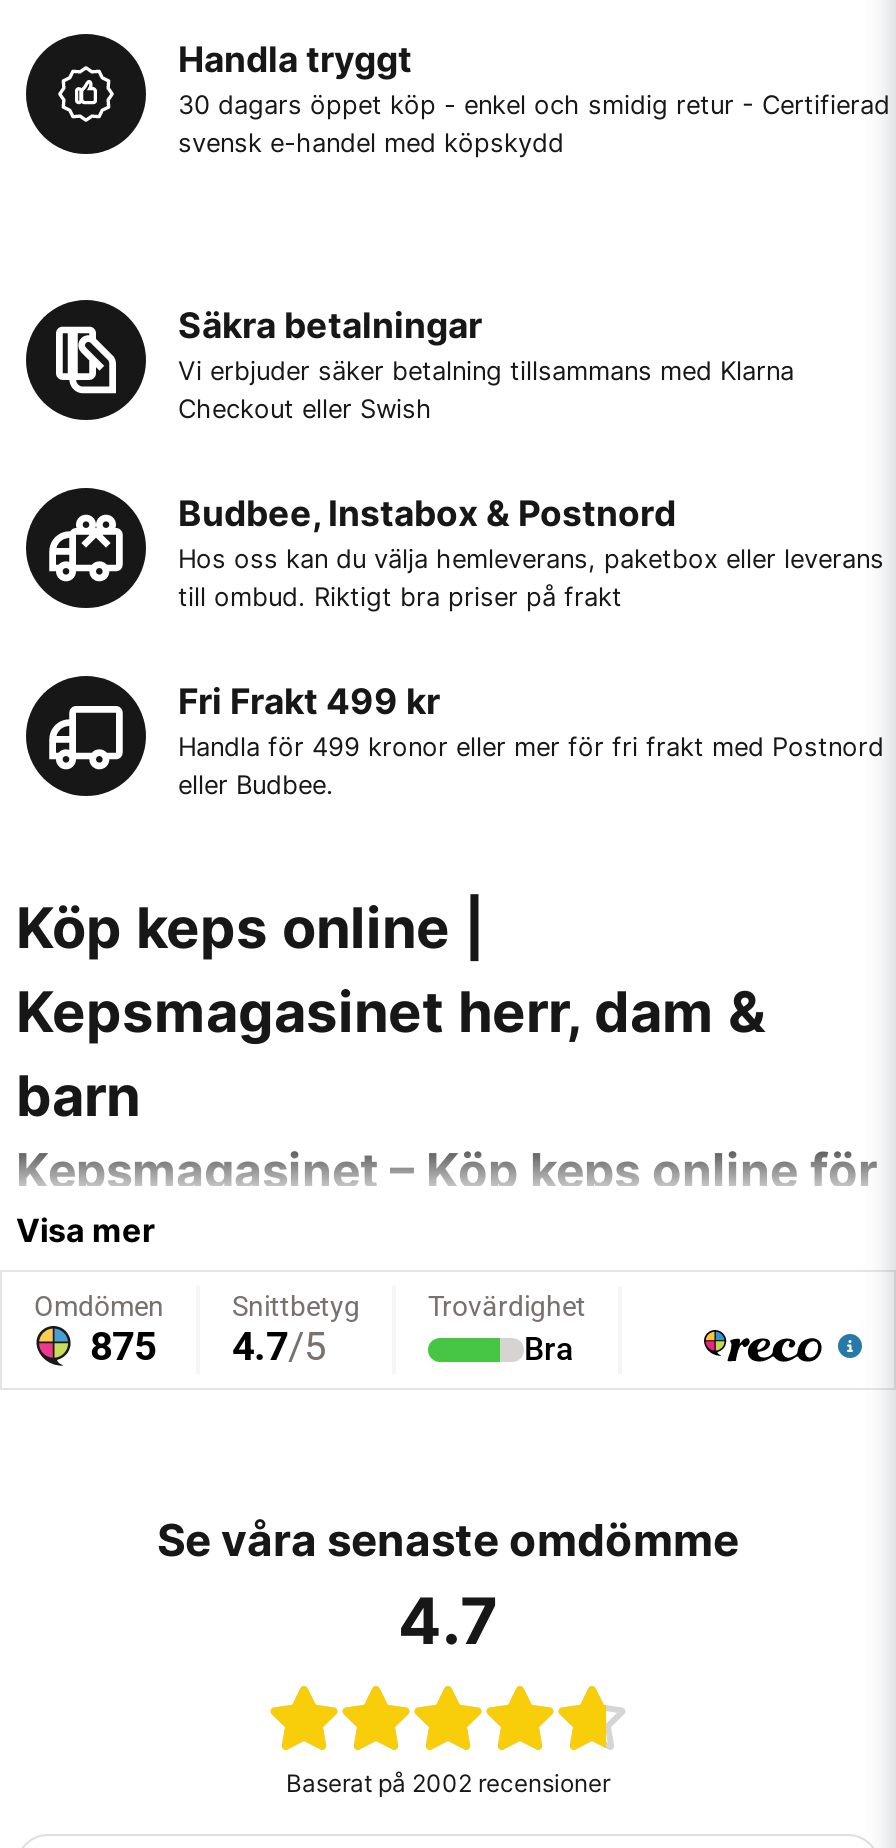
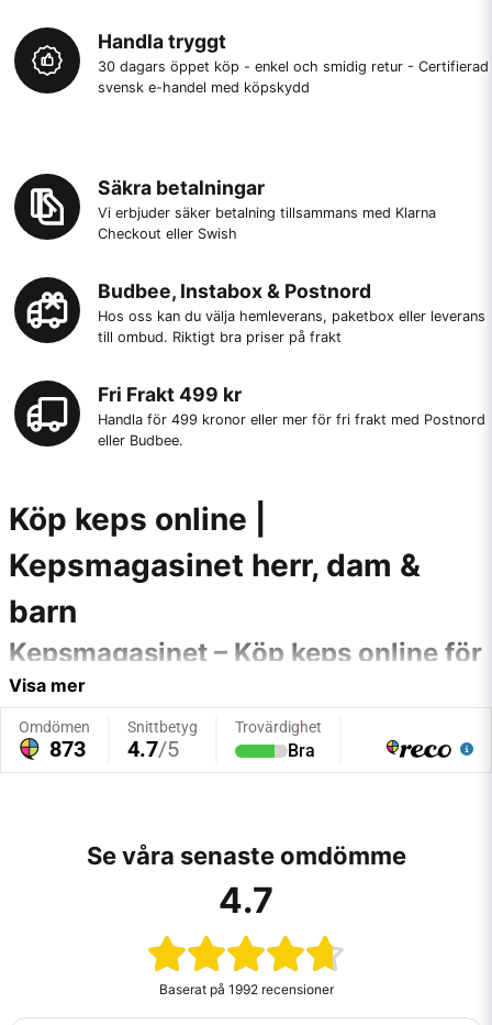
- Baserat på 2002 recensioner
+ Baserat på 1992 recensioner
